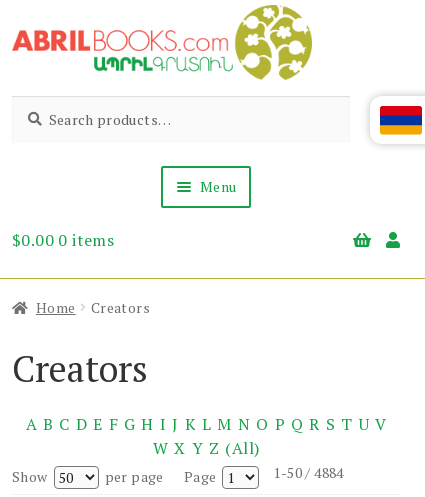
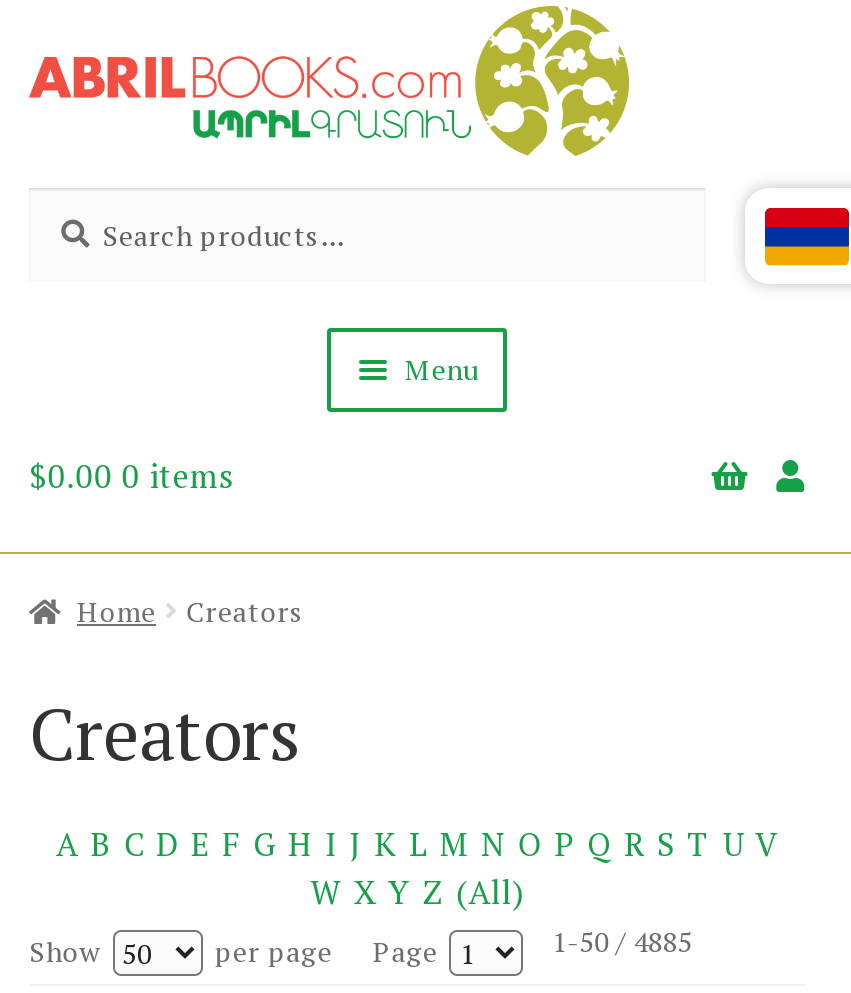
- 1-50 / 4884
+ 1-50 / 4885
